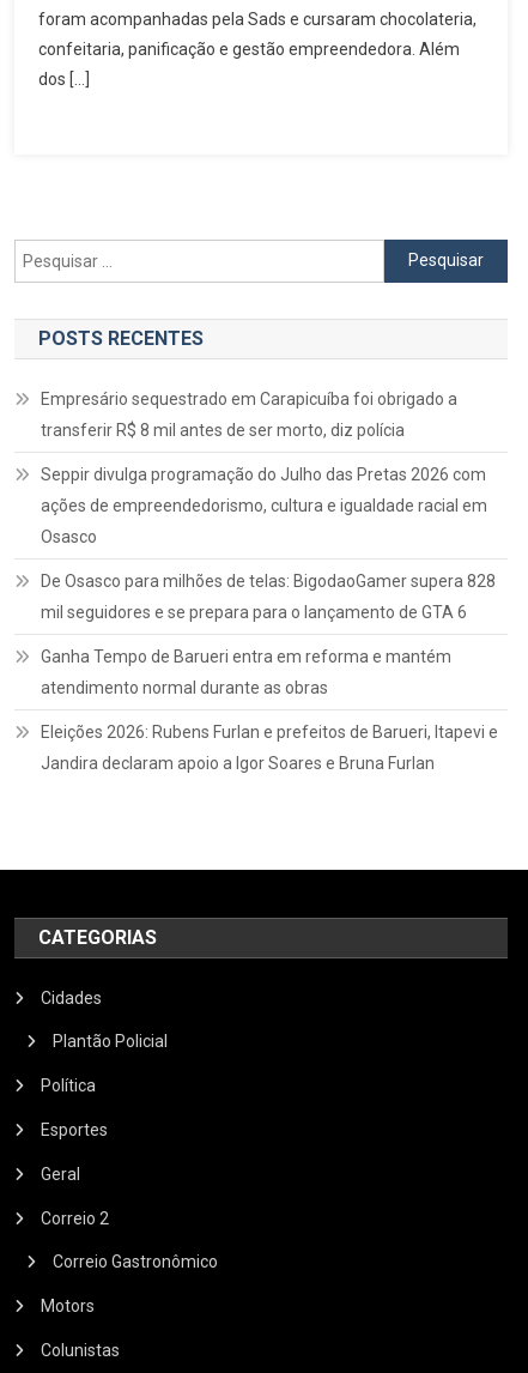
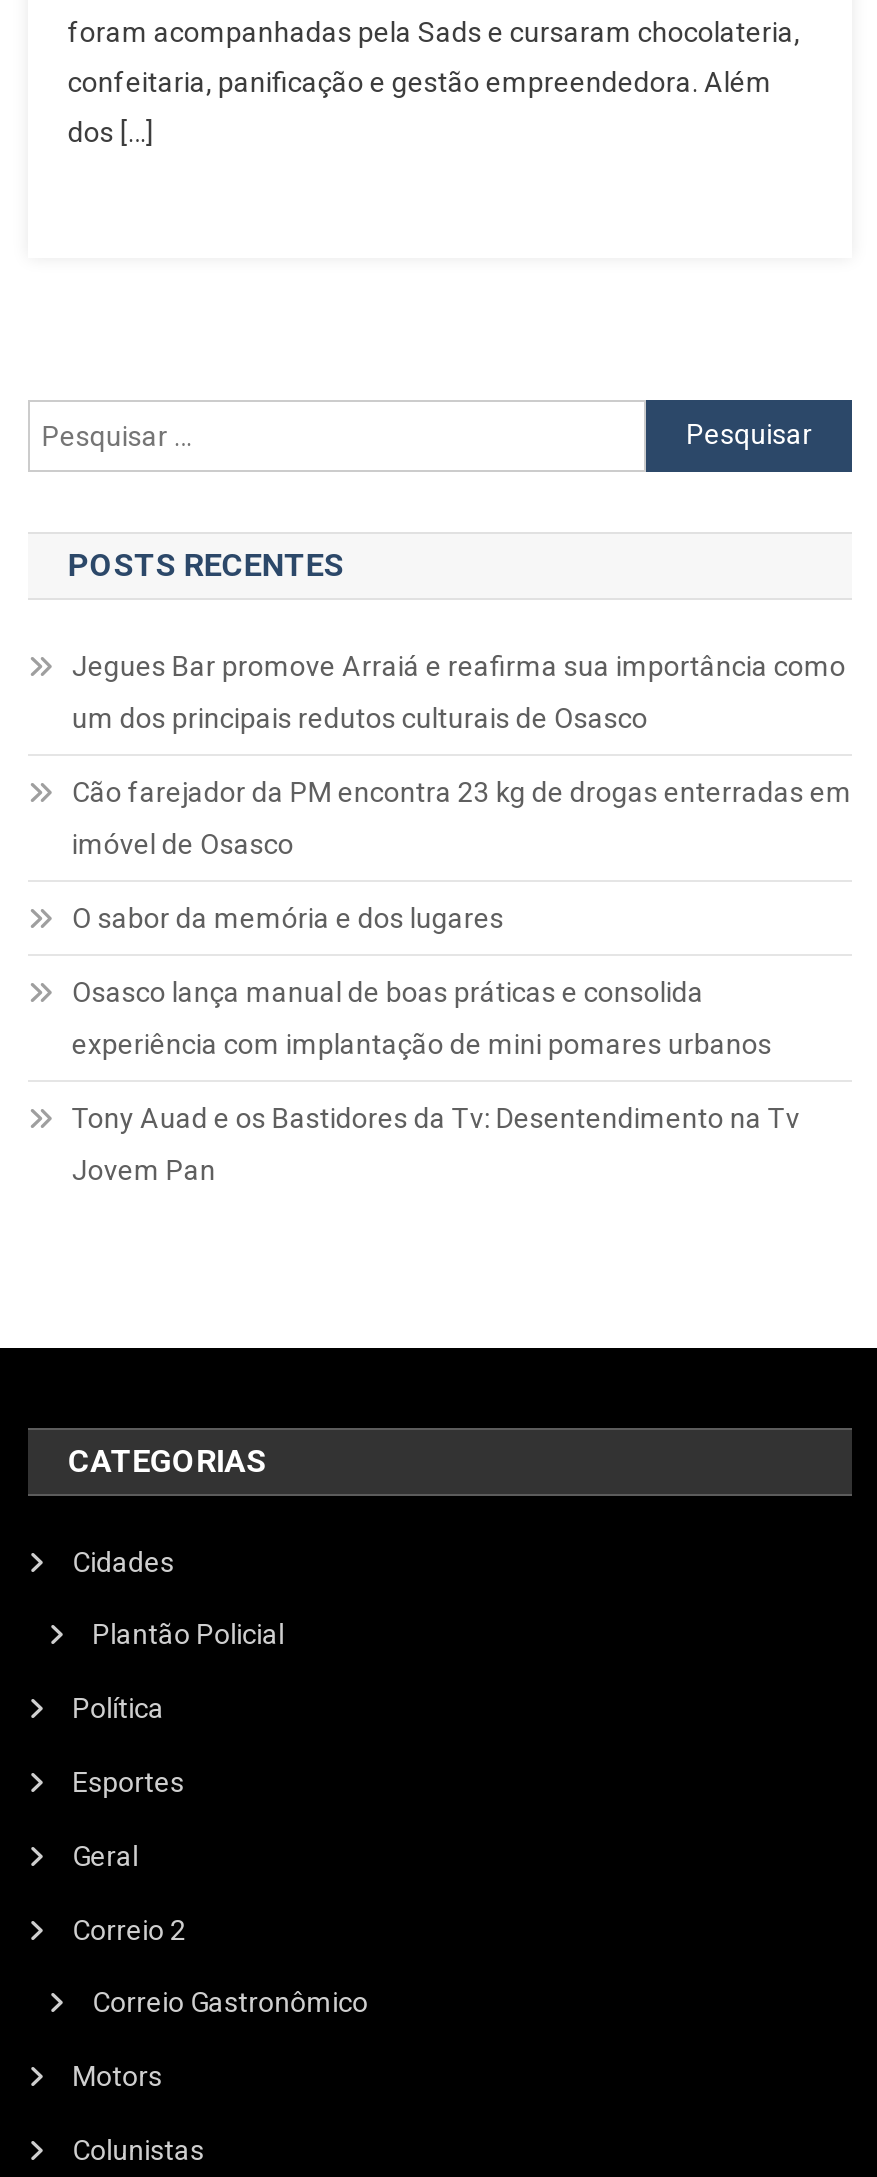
- Empresário sequestrado em Carapicuíba foi obrigado a
- transferir R$ 8 mil antes de ser morto, diz polícia
- Seppir divulga programação do Julho das Pretas 2026 com
- ações de empreendedorismo, cultura e igualdade racial em
- Osasco
- De Osasco para milhões de telas: BigodaoGamer supera 828
- mil seguidores e se prepara para o lançamento de GTA 6
- Ganha Tempo de Barueri entra em reforma e mantém
- atendimento normal durante as obras
- Eleições 2026: Rubens Furlan e prefeitos de Barueri, Itapevi e
- Jandira declaram apoio a Igor Soares e Bruna Furlan
+ Jegues Bar promove Arraiá e reafirma sua importância como
+ um dos principais redutos culturais de Osasco
+ Cão farejador da PM encontra 23 kg de drogas enterradas em
+ imóvel de Osasco
+ O sabor da memória e dos lugares
+ Osasco lança manual de boas práticas e consolida
+ experiência com implantação de mini pomares urbanos
+ Tony Auad e os Bastidores da Tv: Desentendimento na Tv
+ Jovem Pan
